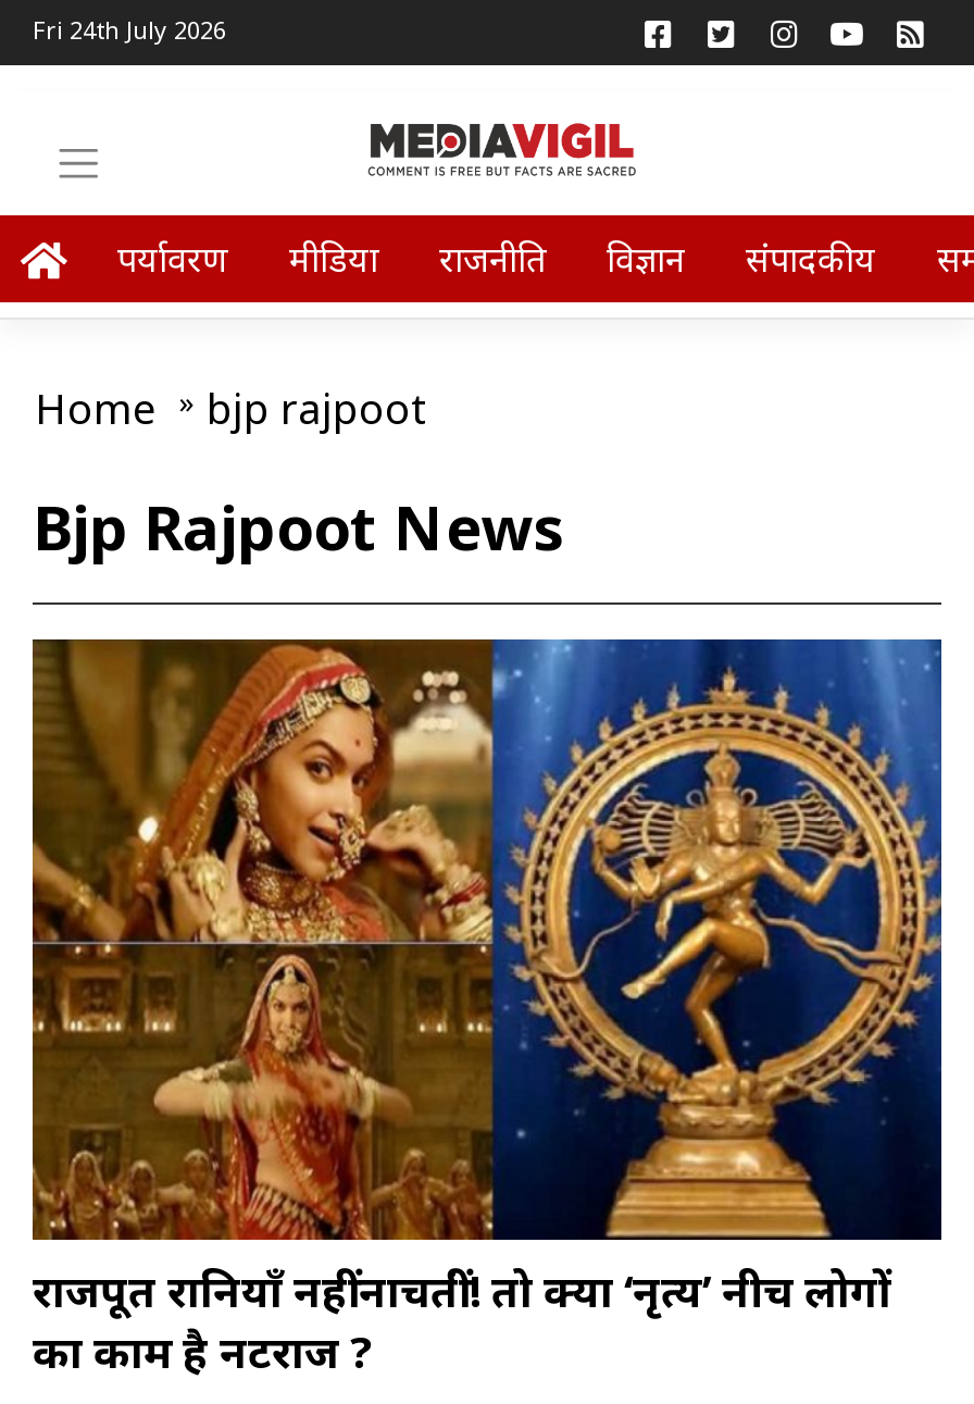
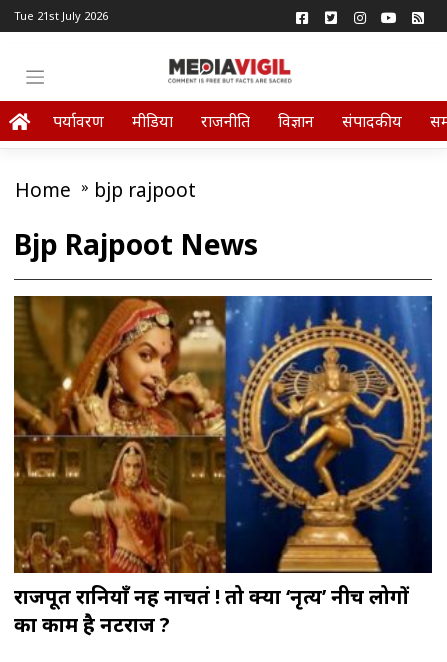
- Fri 24th July 2026
+ Tue 21st July 2026
